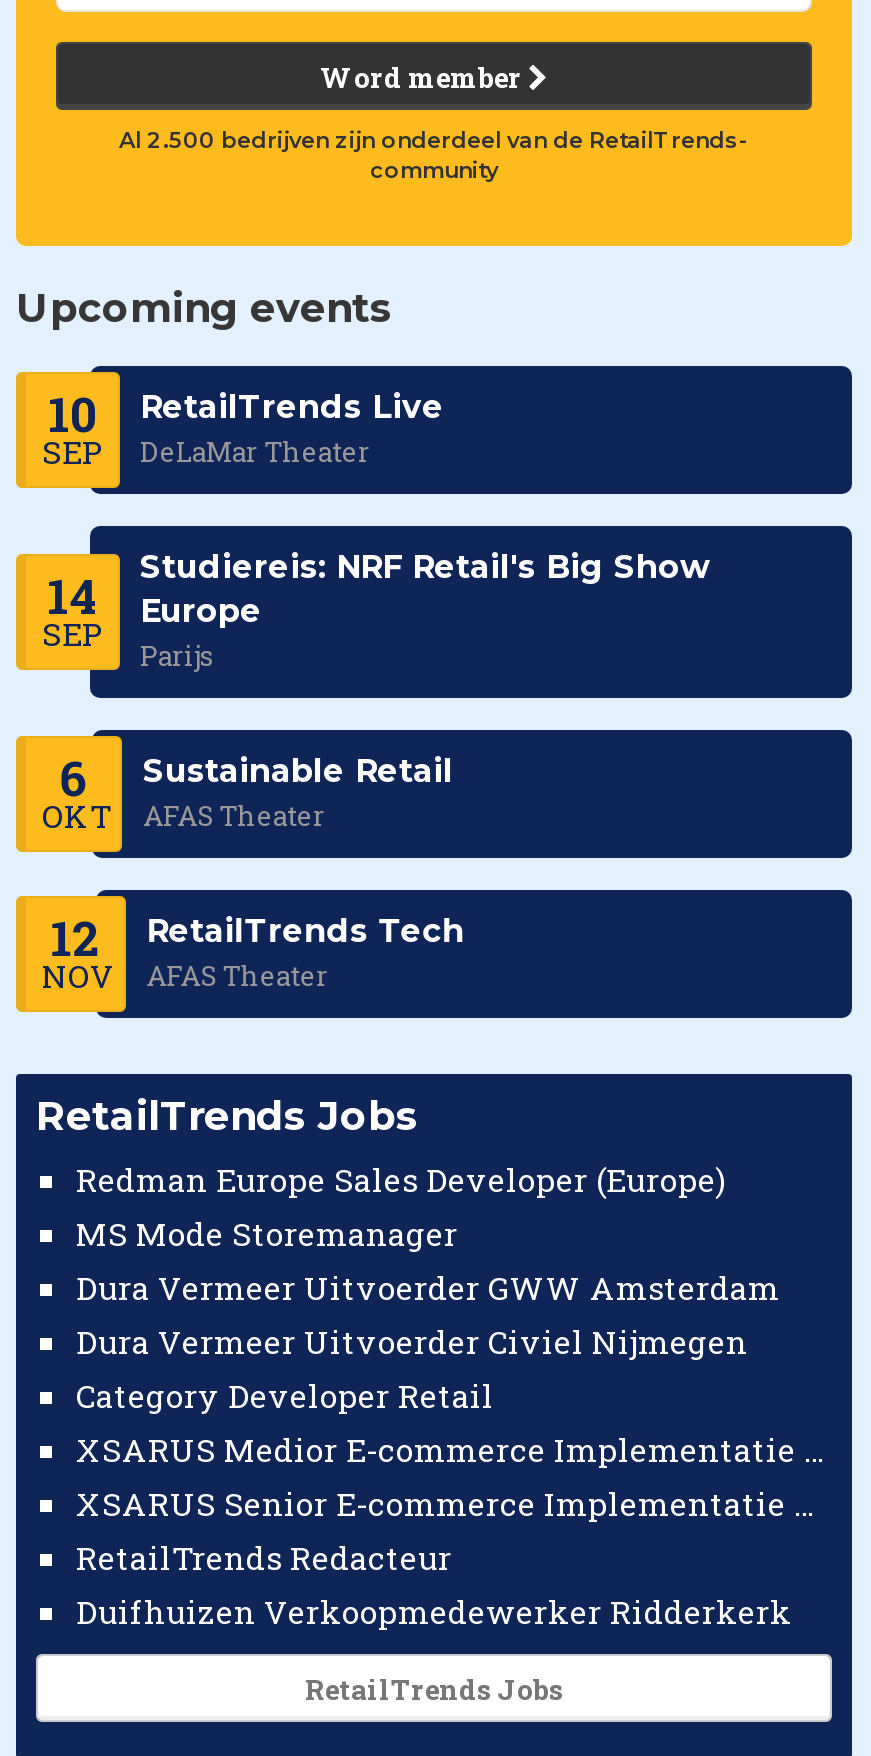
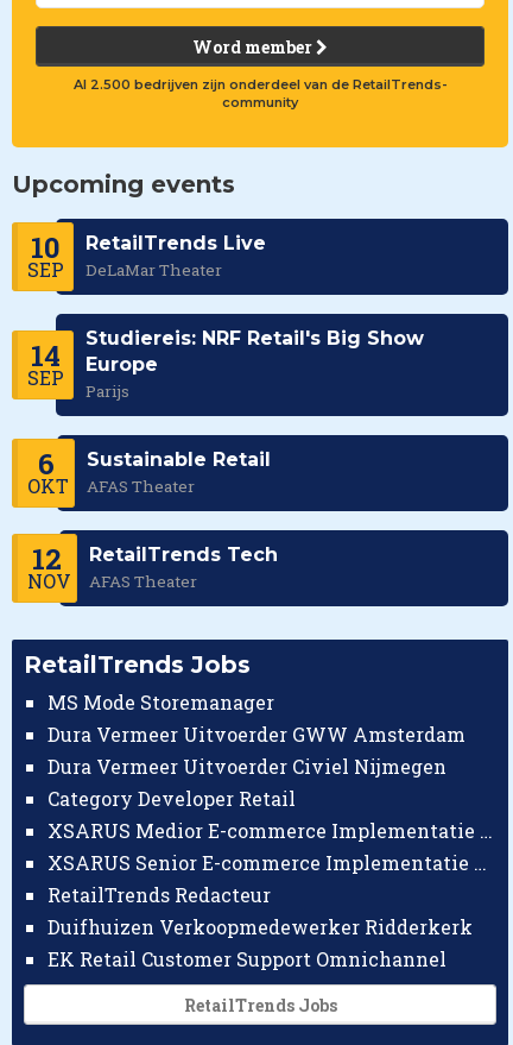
- Redman Europe Sales Developer (Europe)

moved up: MS Mode Storemanager | Dura Vermeer Uitvoerder GWW Amsterdam | Dura Vermeer Uitvoerder Civiel Nijmegen | Category Developer Retail | RetailTrends Redacteur | Duifhuizen Verkoopmedewerker Ridderkerk

+ EK Retail Customer Support Omnichannel
